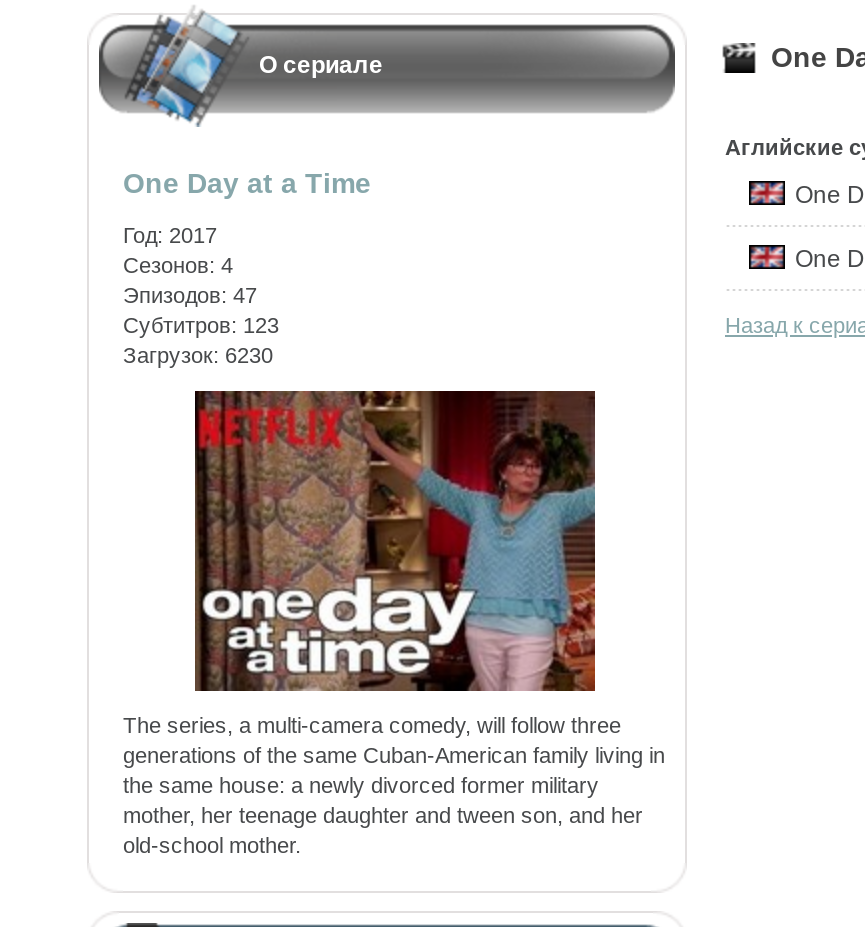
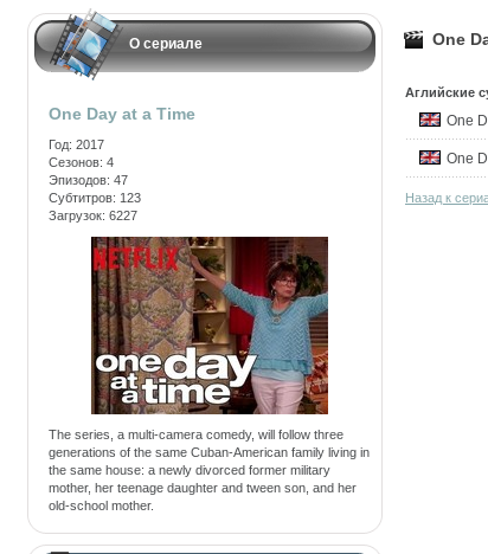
- Загрузок: 6230
+ Загрузок: 6227
